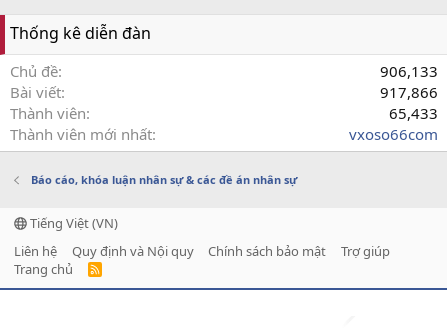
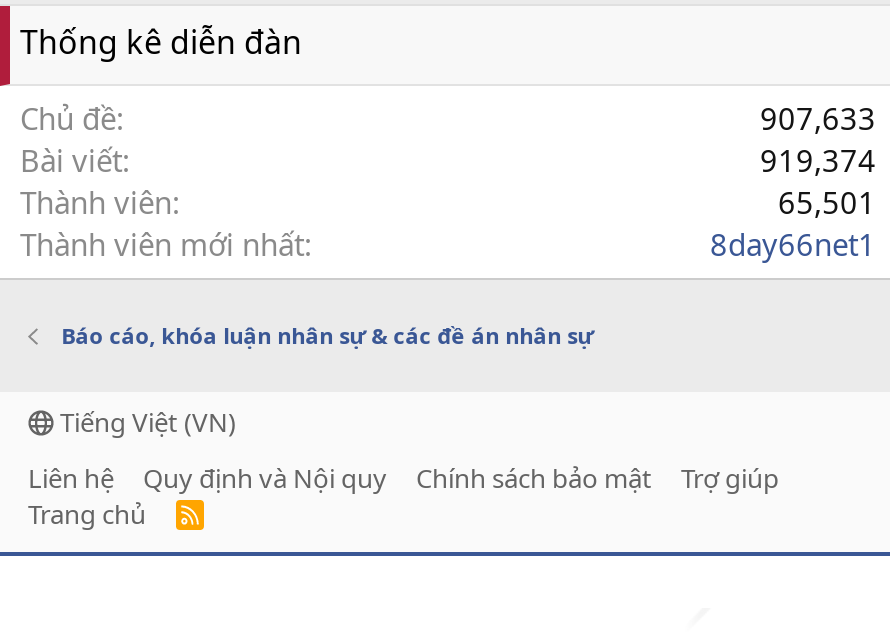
- 906,133
+ 907,633

- 917,866
+ 919,374

- 65,433
+ 65,501

- vxoso66com
+ 8day66net1
